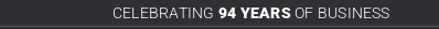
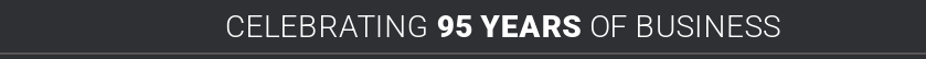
- CELEBRATING 94 YEARS OF BUSINESS
+ CELEBRATING 95 YEARS OF BUSINESS
